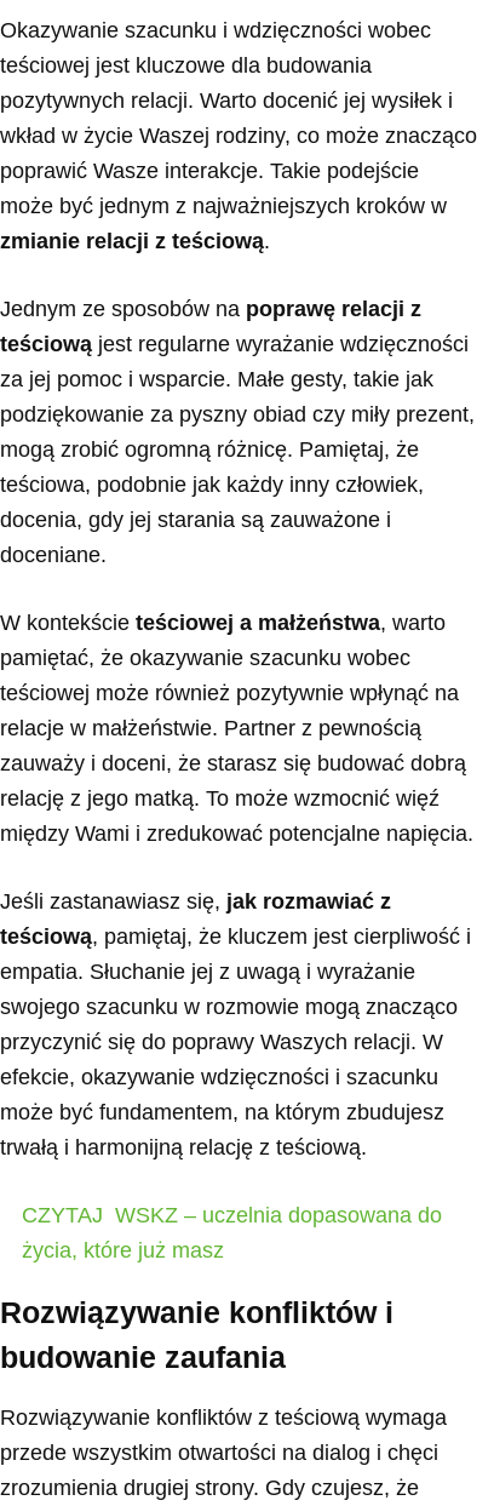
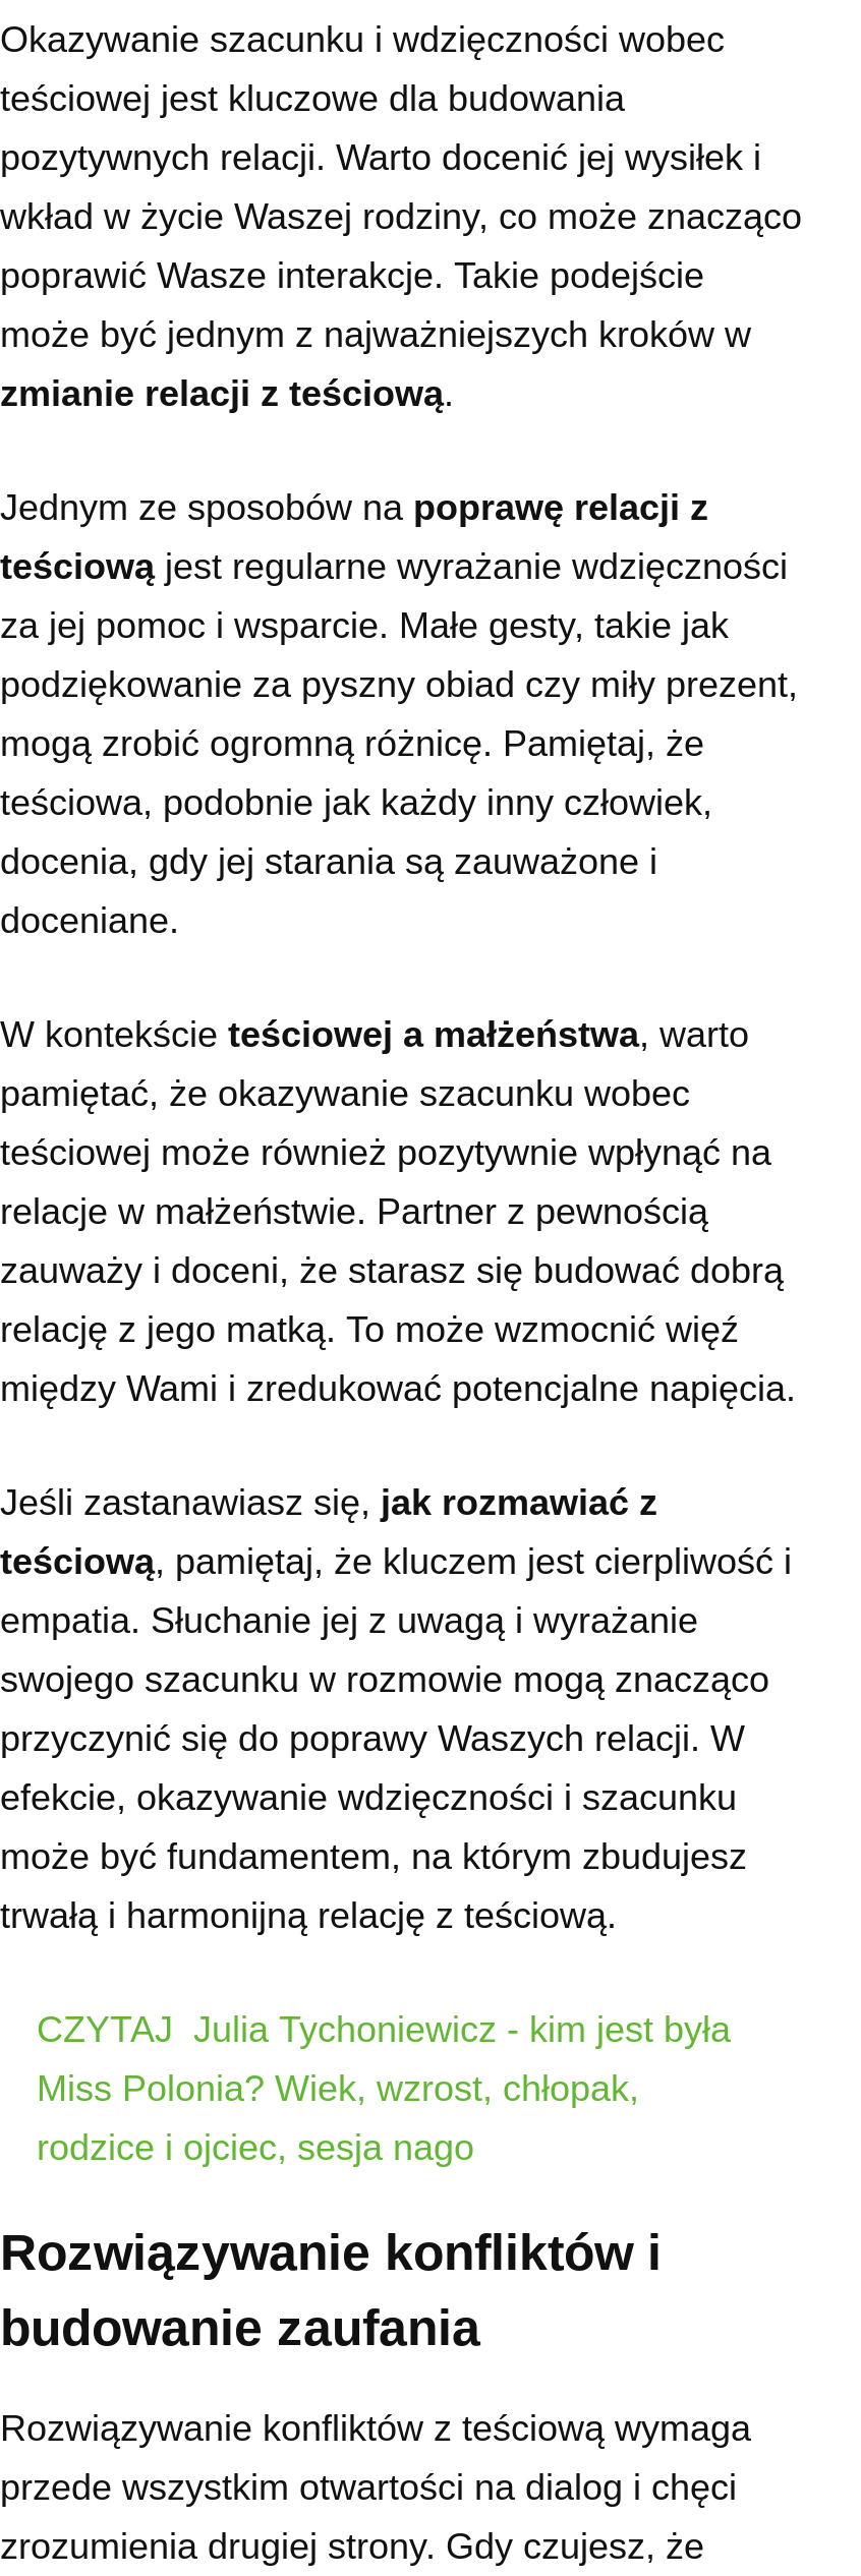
- CZYTAJ WSKZ – uczelnia dopasowana do
- życia, które już masz
+ CZYTAJ Julia Tychoniewicz - kim jest była
+ Miss Polonia? Wiek, wzrost, chłopak,
+ rodzice i ojciec, sesja nago
